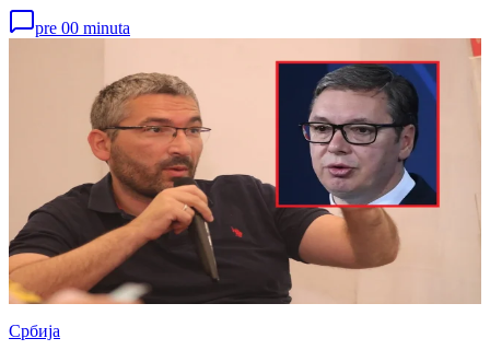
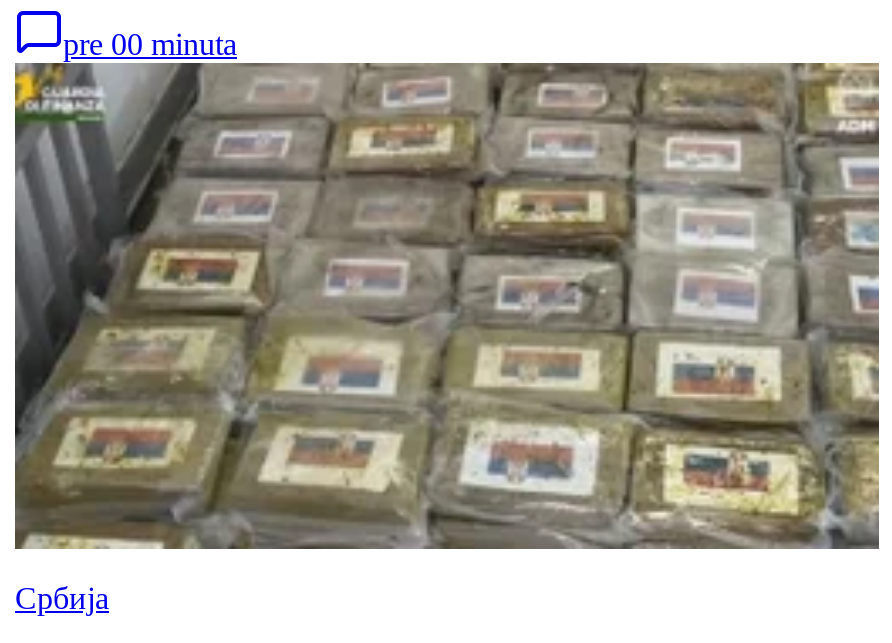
- [image]
+ [image]
